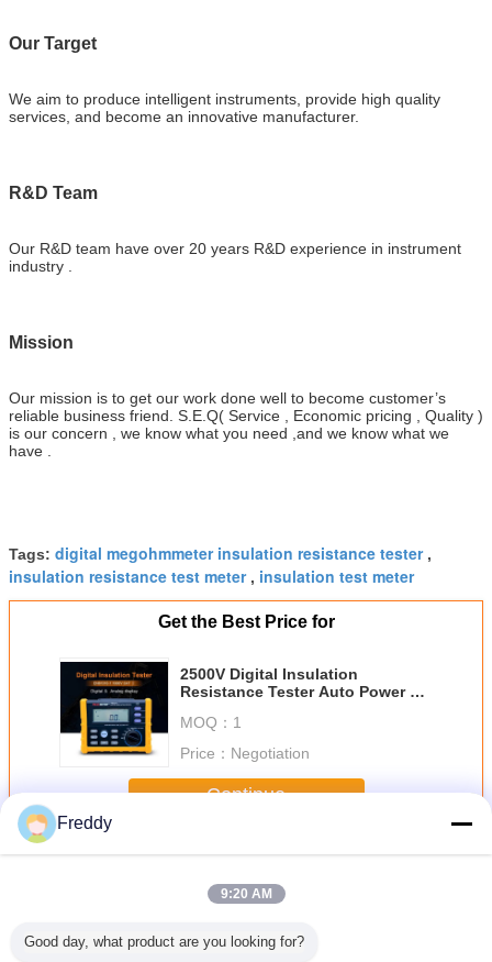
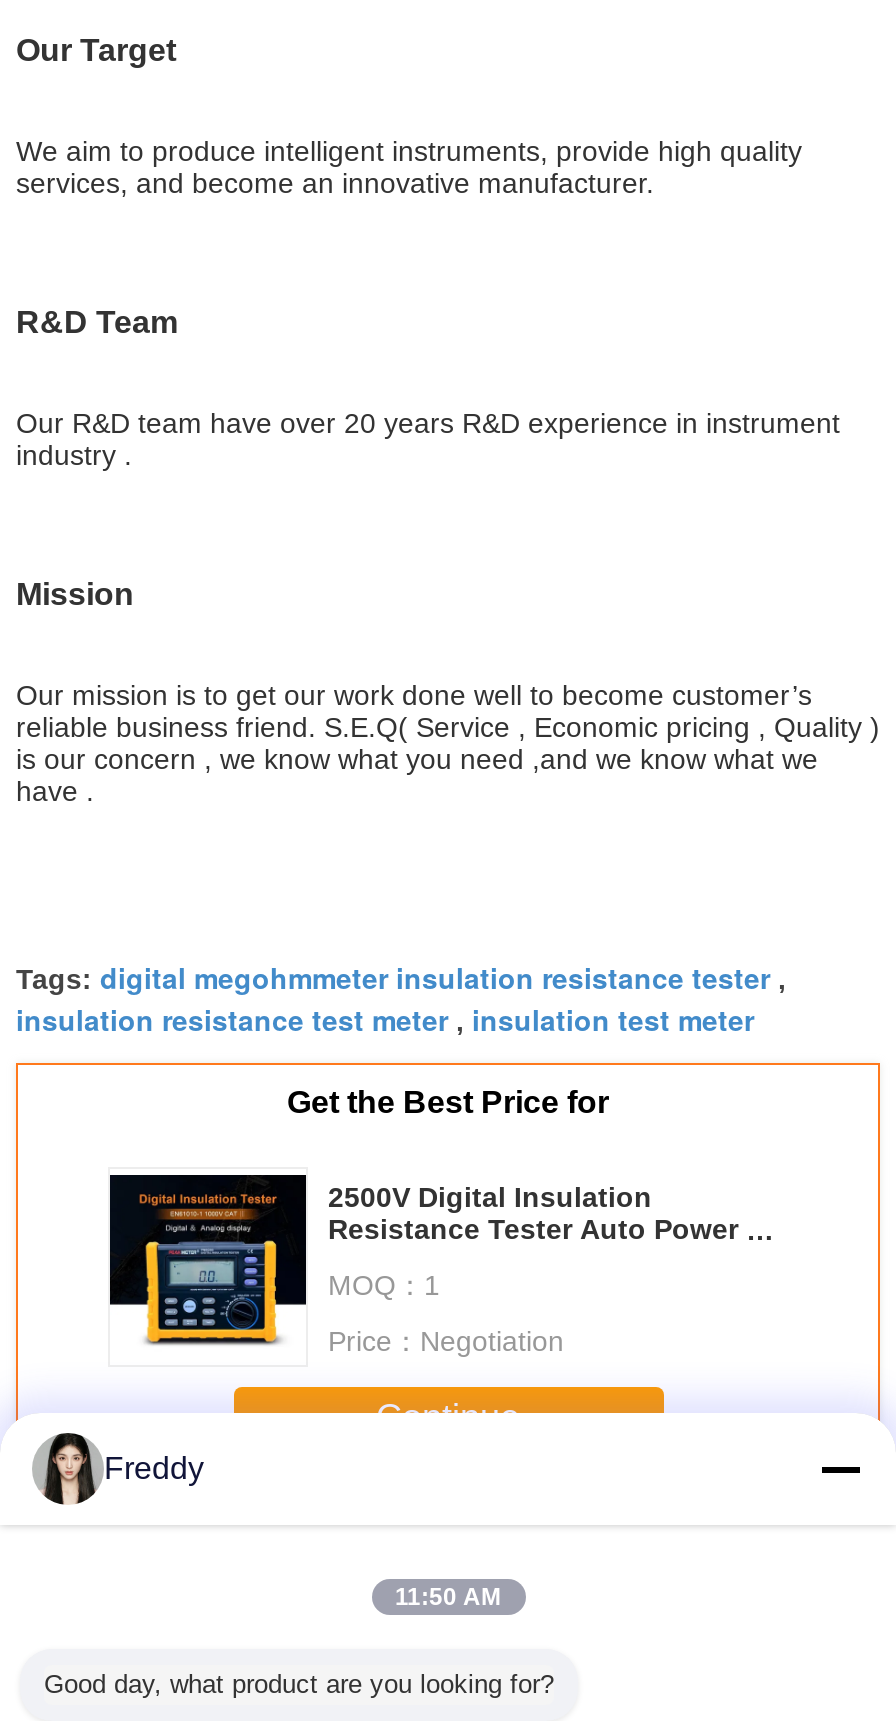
- [image]
+ [image]

- 9:20 AM
+ 11:50 AM
